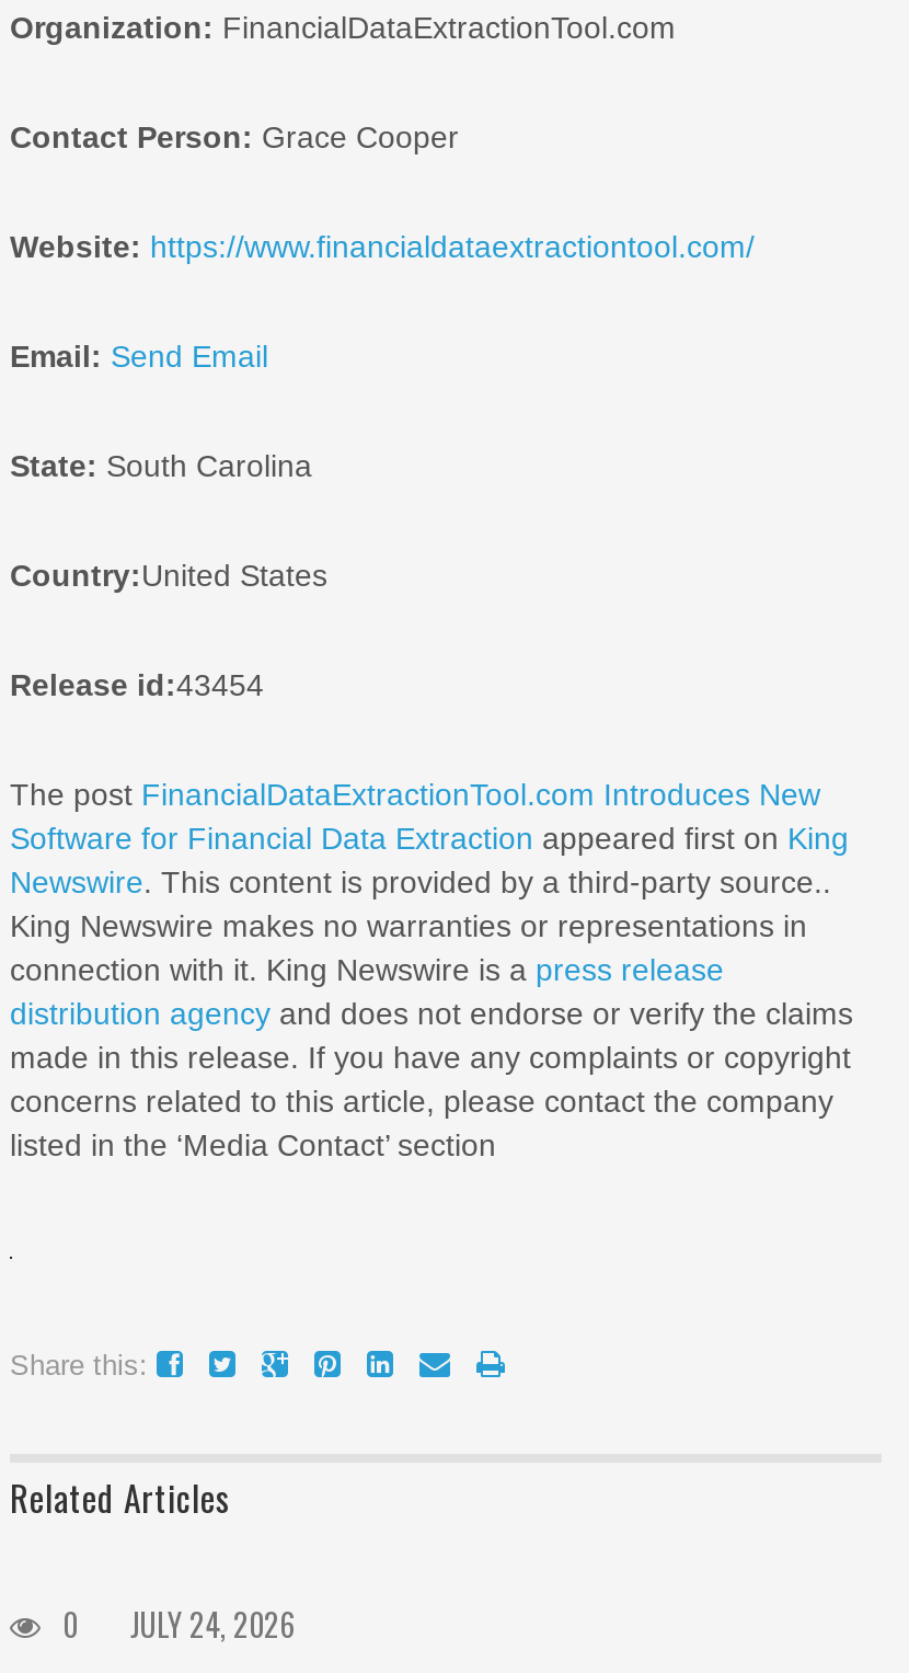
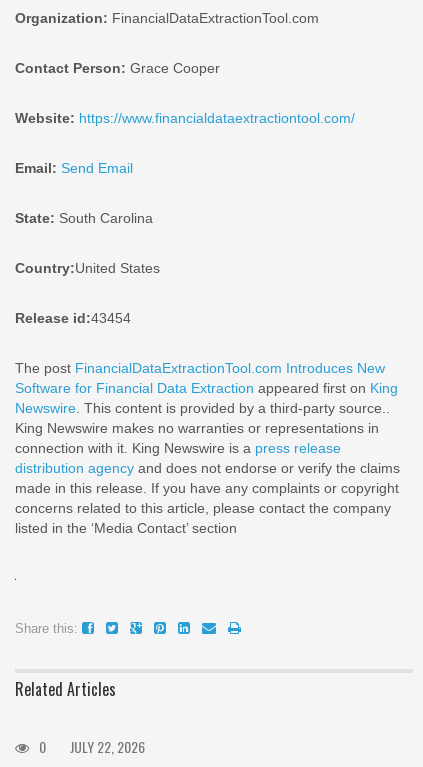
- 0 JULY 24, 2026
+ 0 JULY 22, 2026
